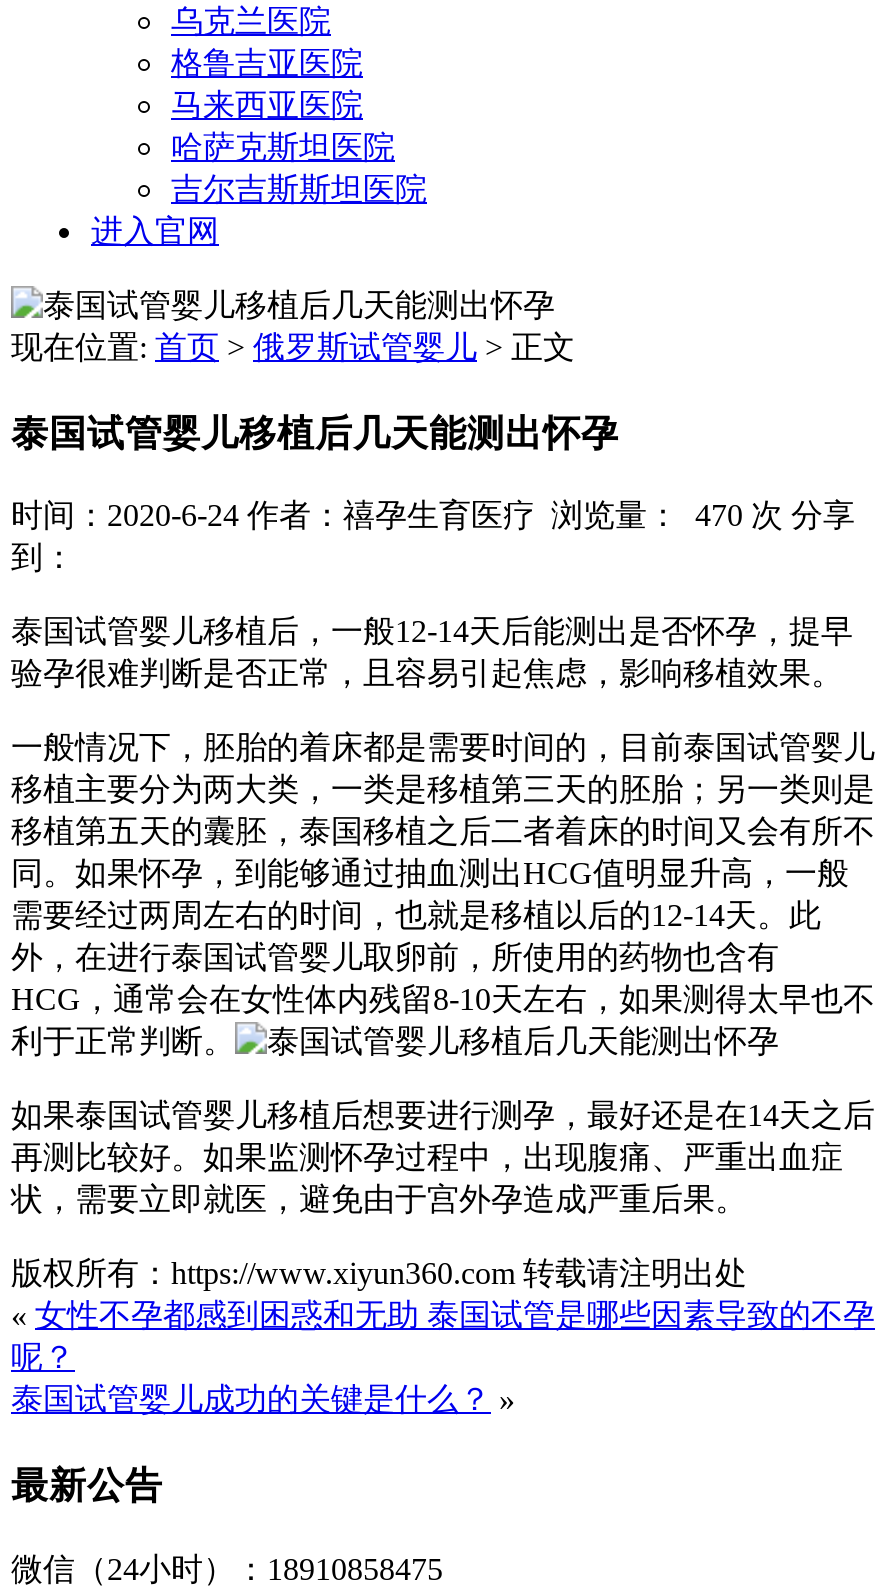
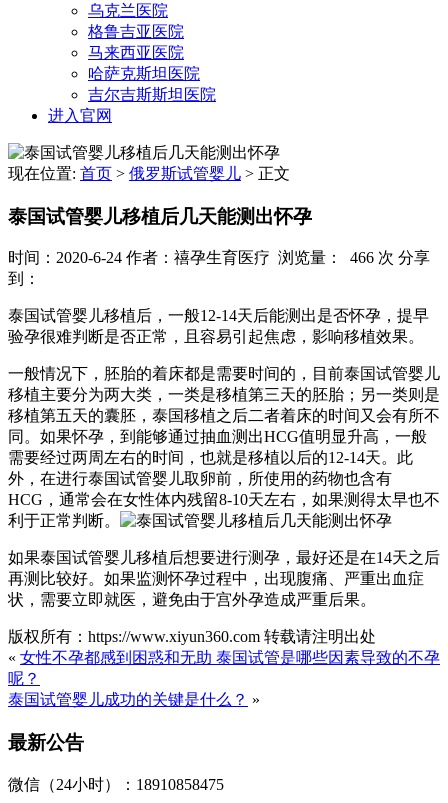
- 时间：2020-6-24 作者：禧孕生育医疗 浏览量： 470 次 分享
+ 时间：2020-6-24 作者：禧孕生育医疗 浏览量： 466 次 分享
